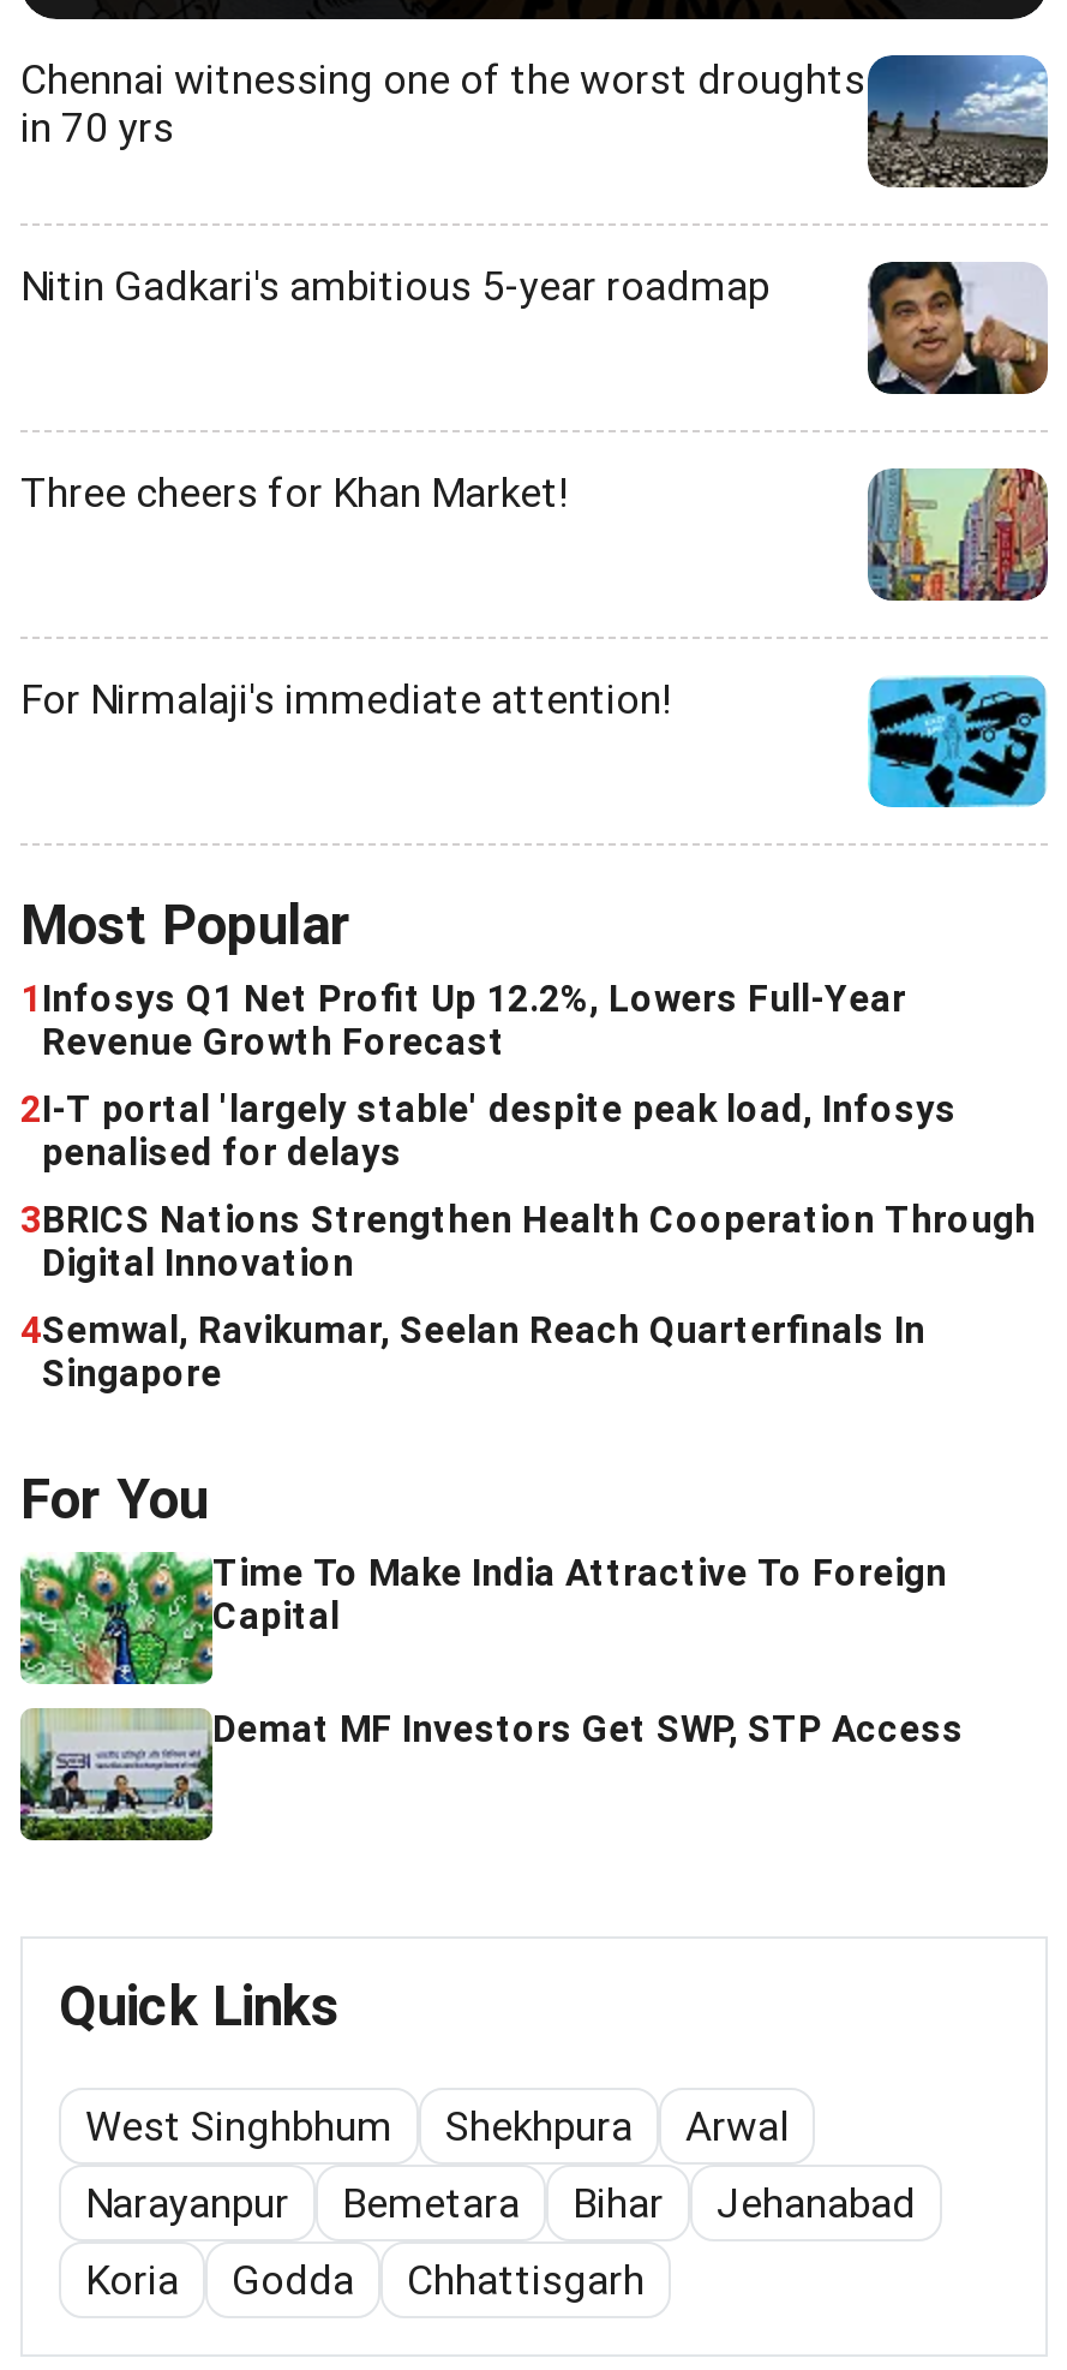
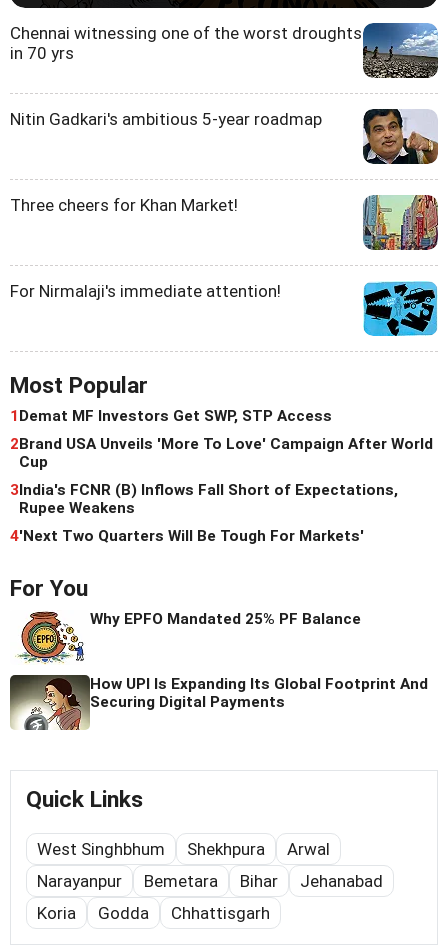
- 1 Infosys Q1 Net Profit Up 12.2%, Lowers Full-Year
- Revenue Growth Forecast
+ 1 Demat MF Investors Get SWP, STP Access

- 2I-T portal 'largely stable' despite peak load, Infosys
- penalised for delays
+ 2Brand USA Unveils 'More To Love' Campaign After World
+ Cup

- 3BRICS Nations Strengthen Health Cooperation Through
- Digital Innovation
+ 3India's FCNR (B) Inflows Fall Short of Expectations,
+ Rupee Weakens

- 4Semwal, Ravikumar, Seelan Reach Quarterfinals In
- Singapore
+ 4'Next Two Quarters Will Be Tough For Markets'

- [image]
- Time To Make India Attractive To Foreign
- Capital
+ [image]
+ Why EPFO Mandated 25% PF Balance

- [image]
- Demat MF Investors Get SWP, STP Access
+ [image]
+ How UPI Is Expanding Its Global Footprint And
+ Securing Digital Payments
